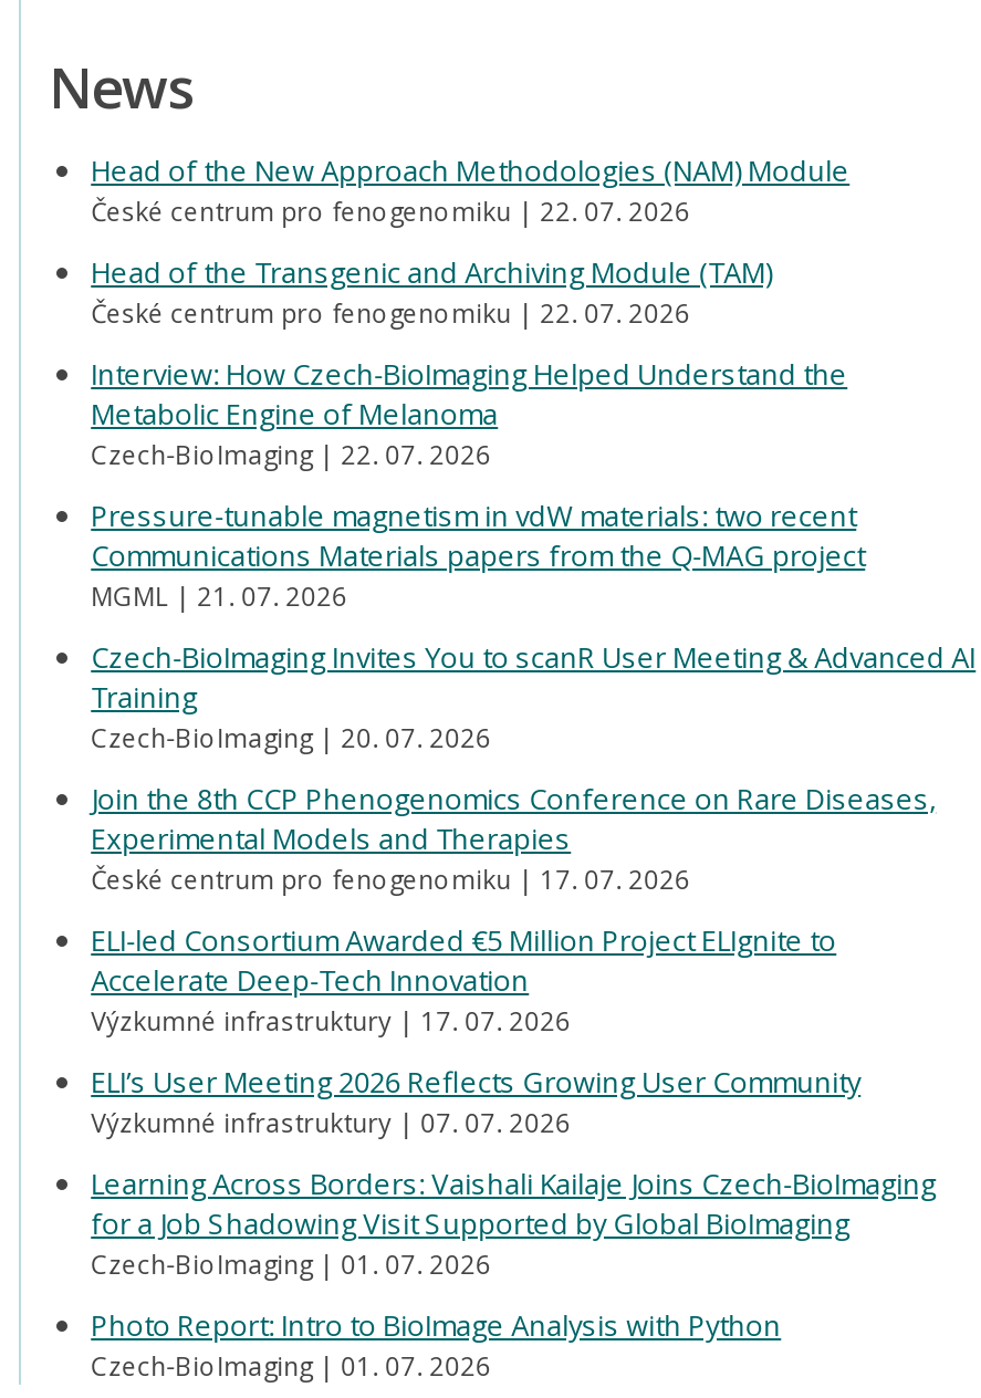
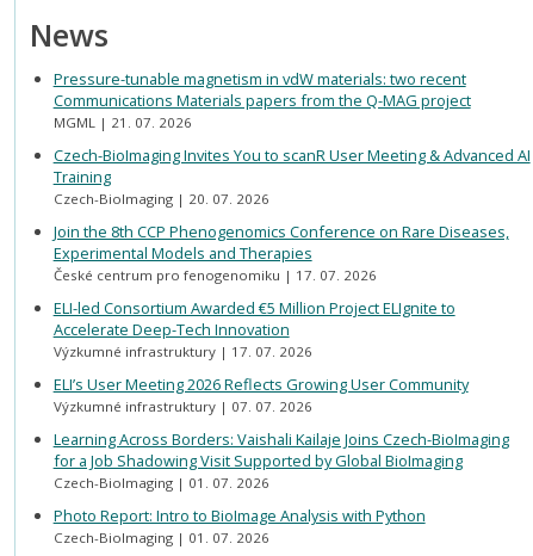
- Head of the New Approach Methodologies (NAM) Module
- České centrum pro fenogenomiku
- 22. 07. 2026
- Head of the Transgenic and Archiving Module (TAM)
- České centrum pro fenogenomiku
- 22. 07. 2026
- Interview: How Czech-BioImaging Helped Understand the
- Metabolic Engine of Melanoma
- Czech-BioImaging
- 22. 07. 2026
